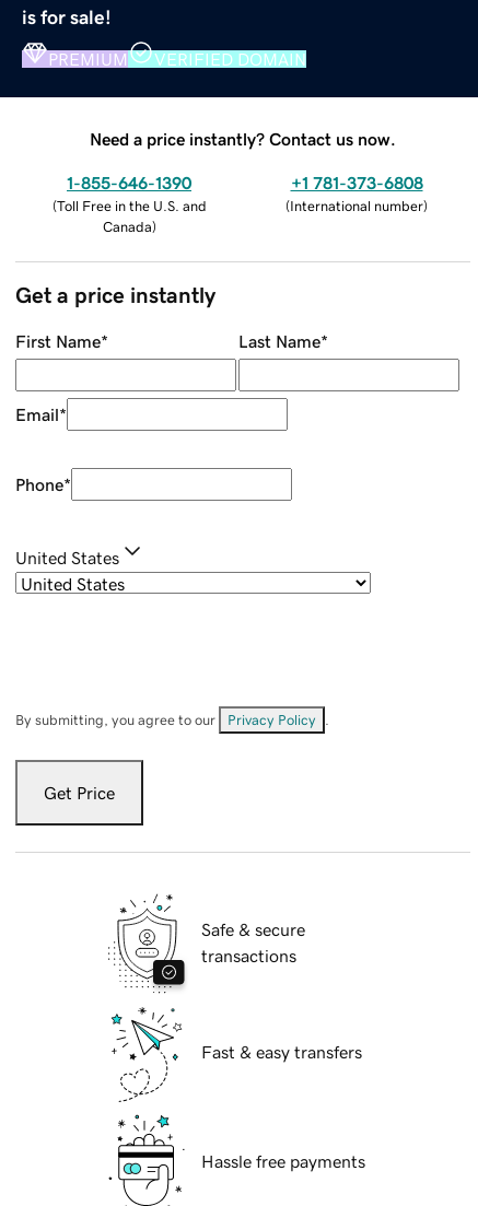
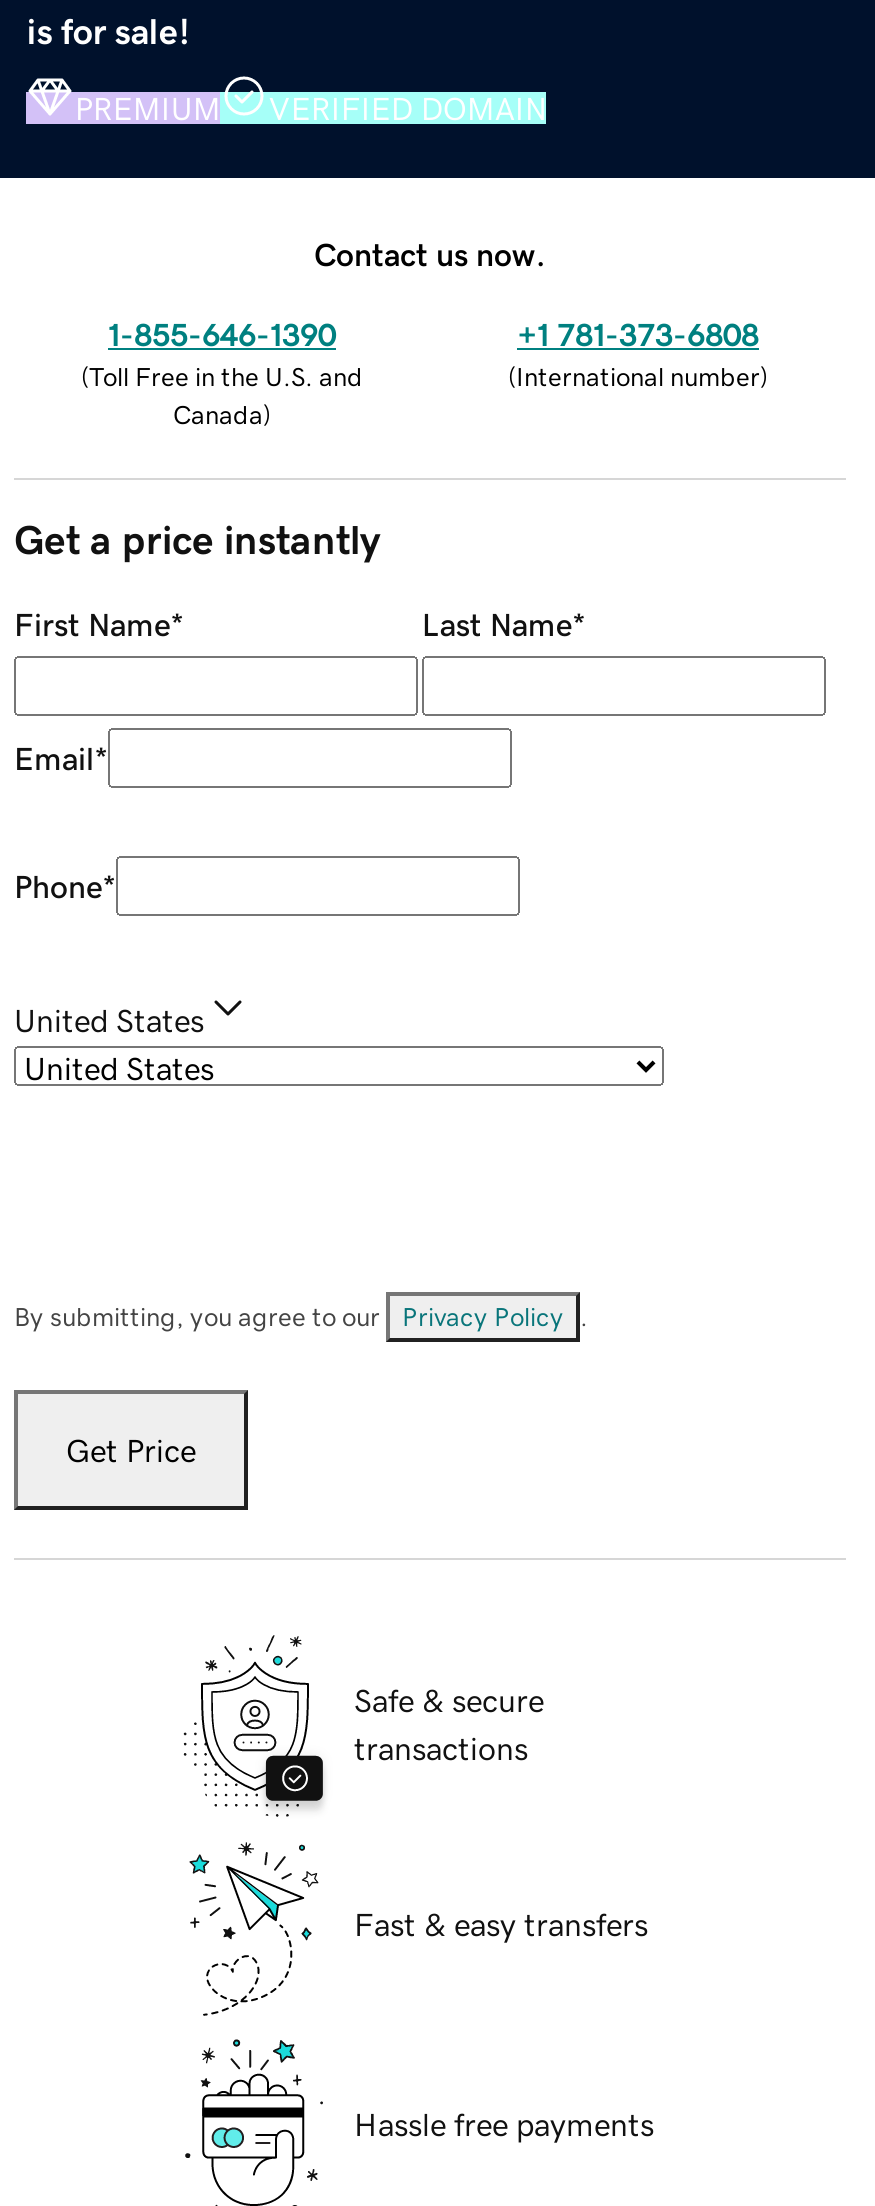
- Need a price instantly? Contact us now.
+ Contact us now.
